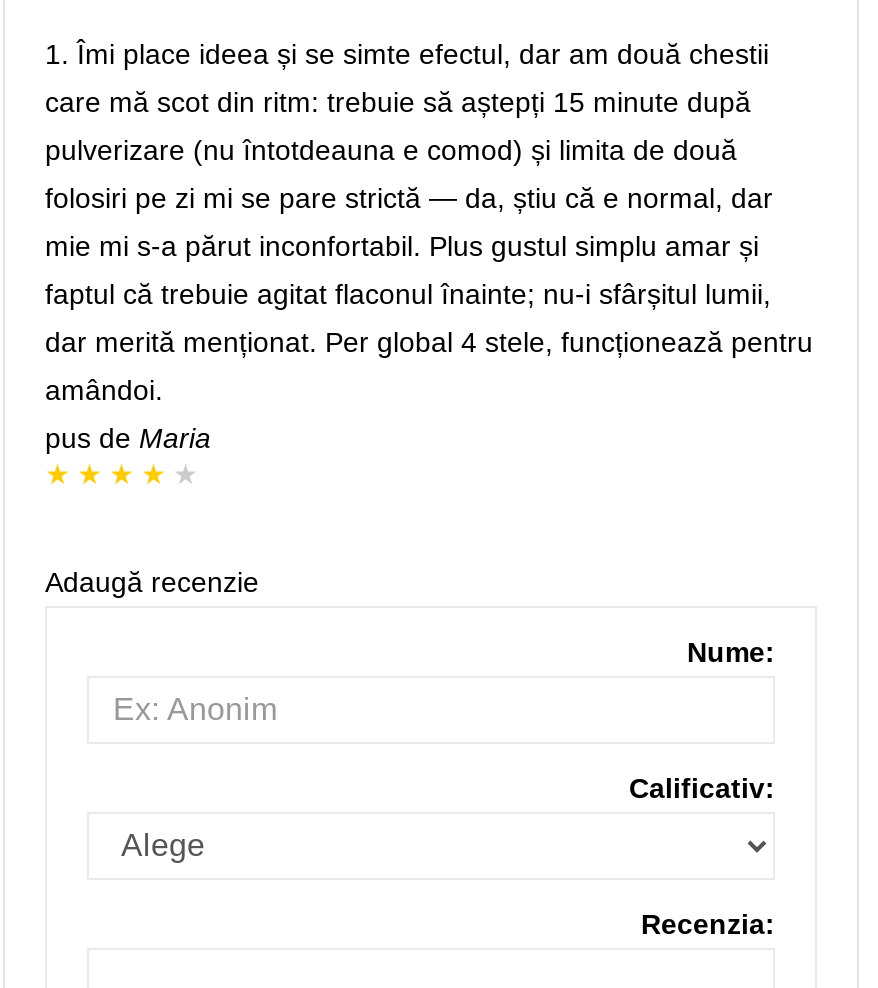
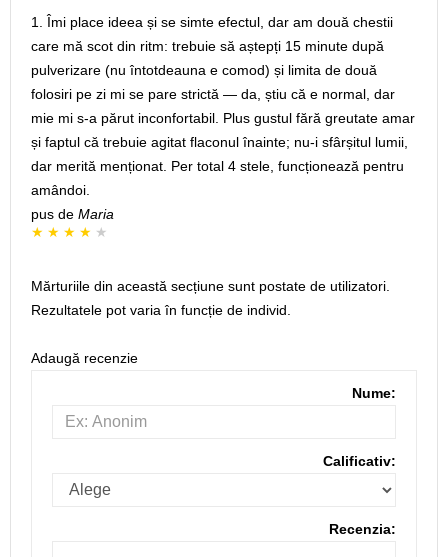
- mie mi s-a părut inconfortabil. Plus gustul simplu amar și
+ mie mi s-a părut inconfortabil. Plus gustul fără greutate amar

- faptul că trebuie agitat flaconul înainte; nu-i sfârșitul lumii,
+ și faptul că trebuie agitat flaconul înainte; nu-i sfârșitul lumii,

- dar merită menționat. Per global 4 stele, funcționează pentru
+ dar merită menționat. Per total 4 stele, funcționează pentru

+ Mărturiile din această secțiune sunt postate de utilizatori.
+ Rezultatele pot varia în funcție de individ.
